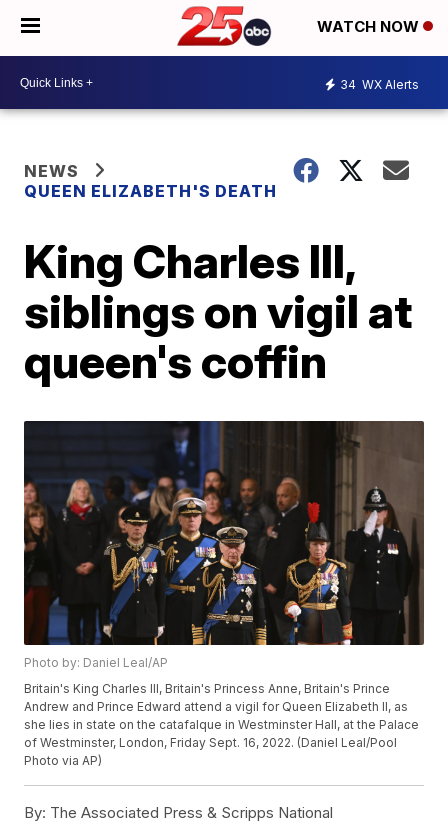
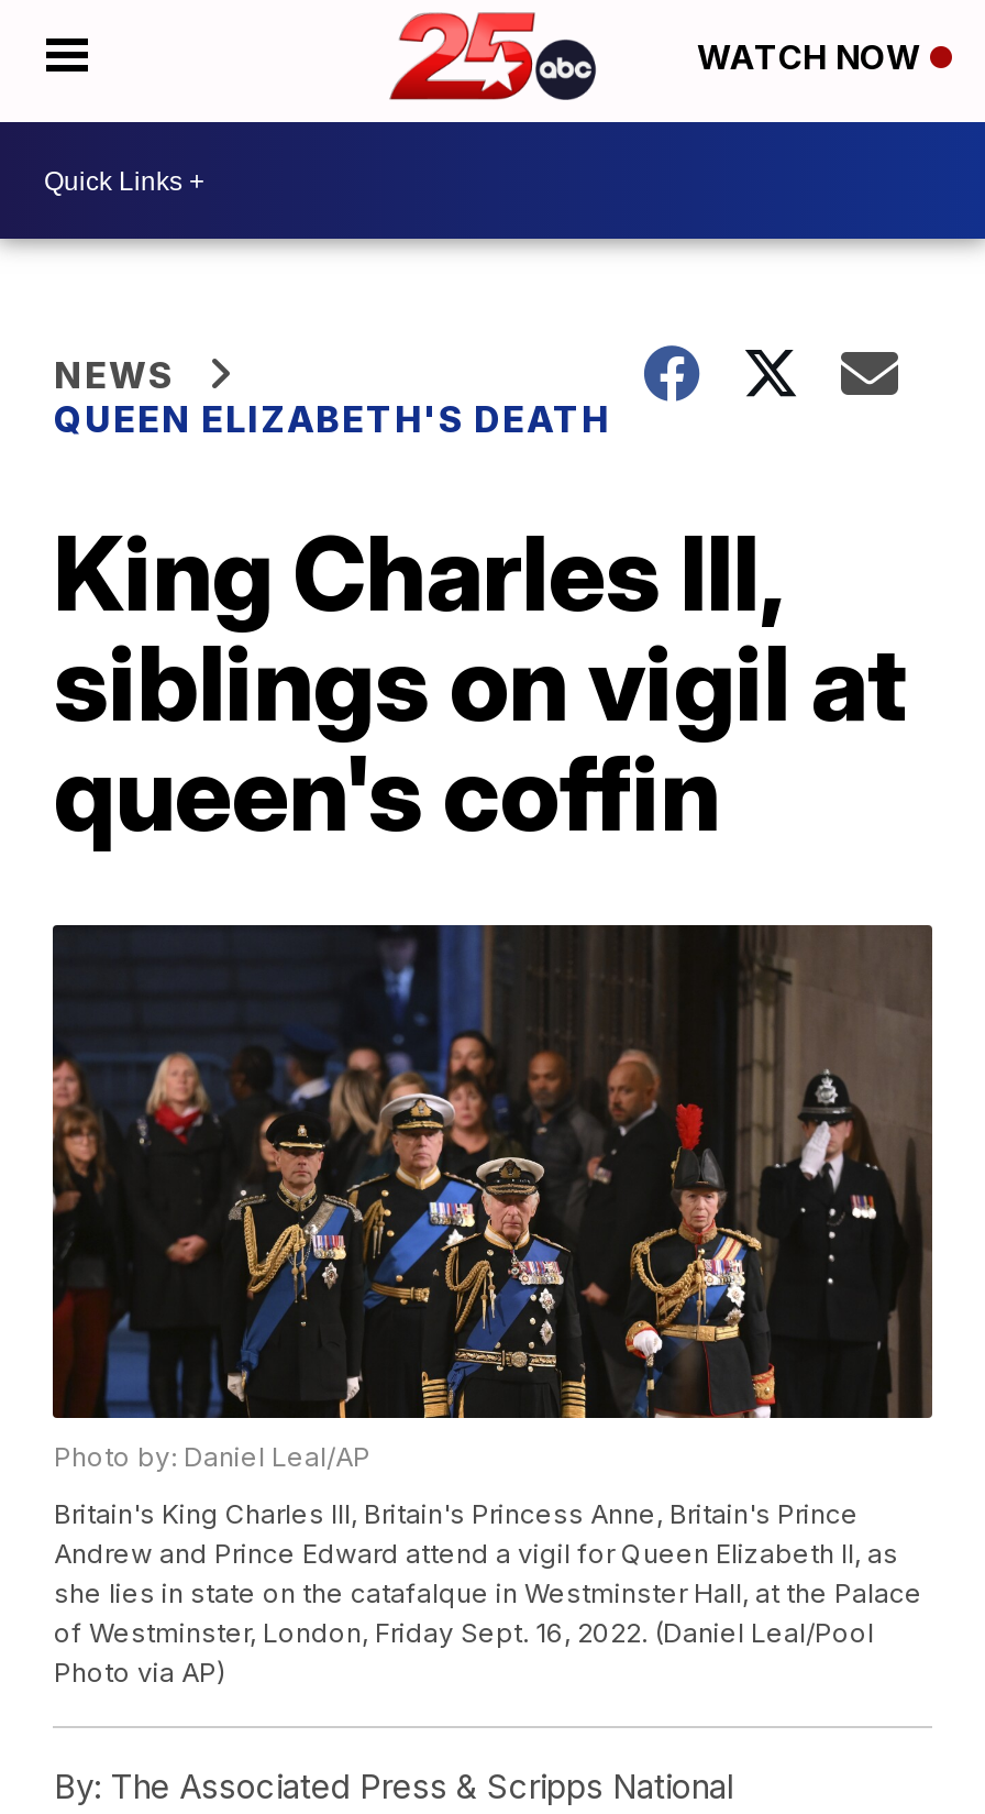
- 34 WX Alerts
